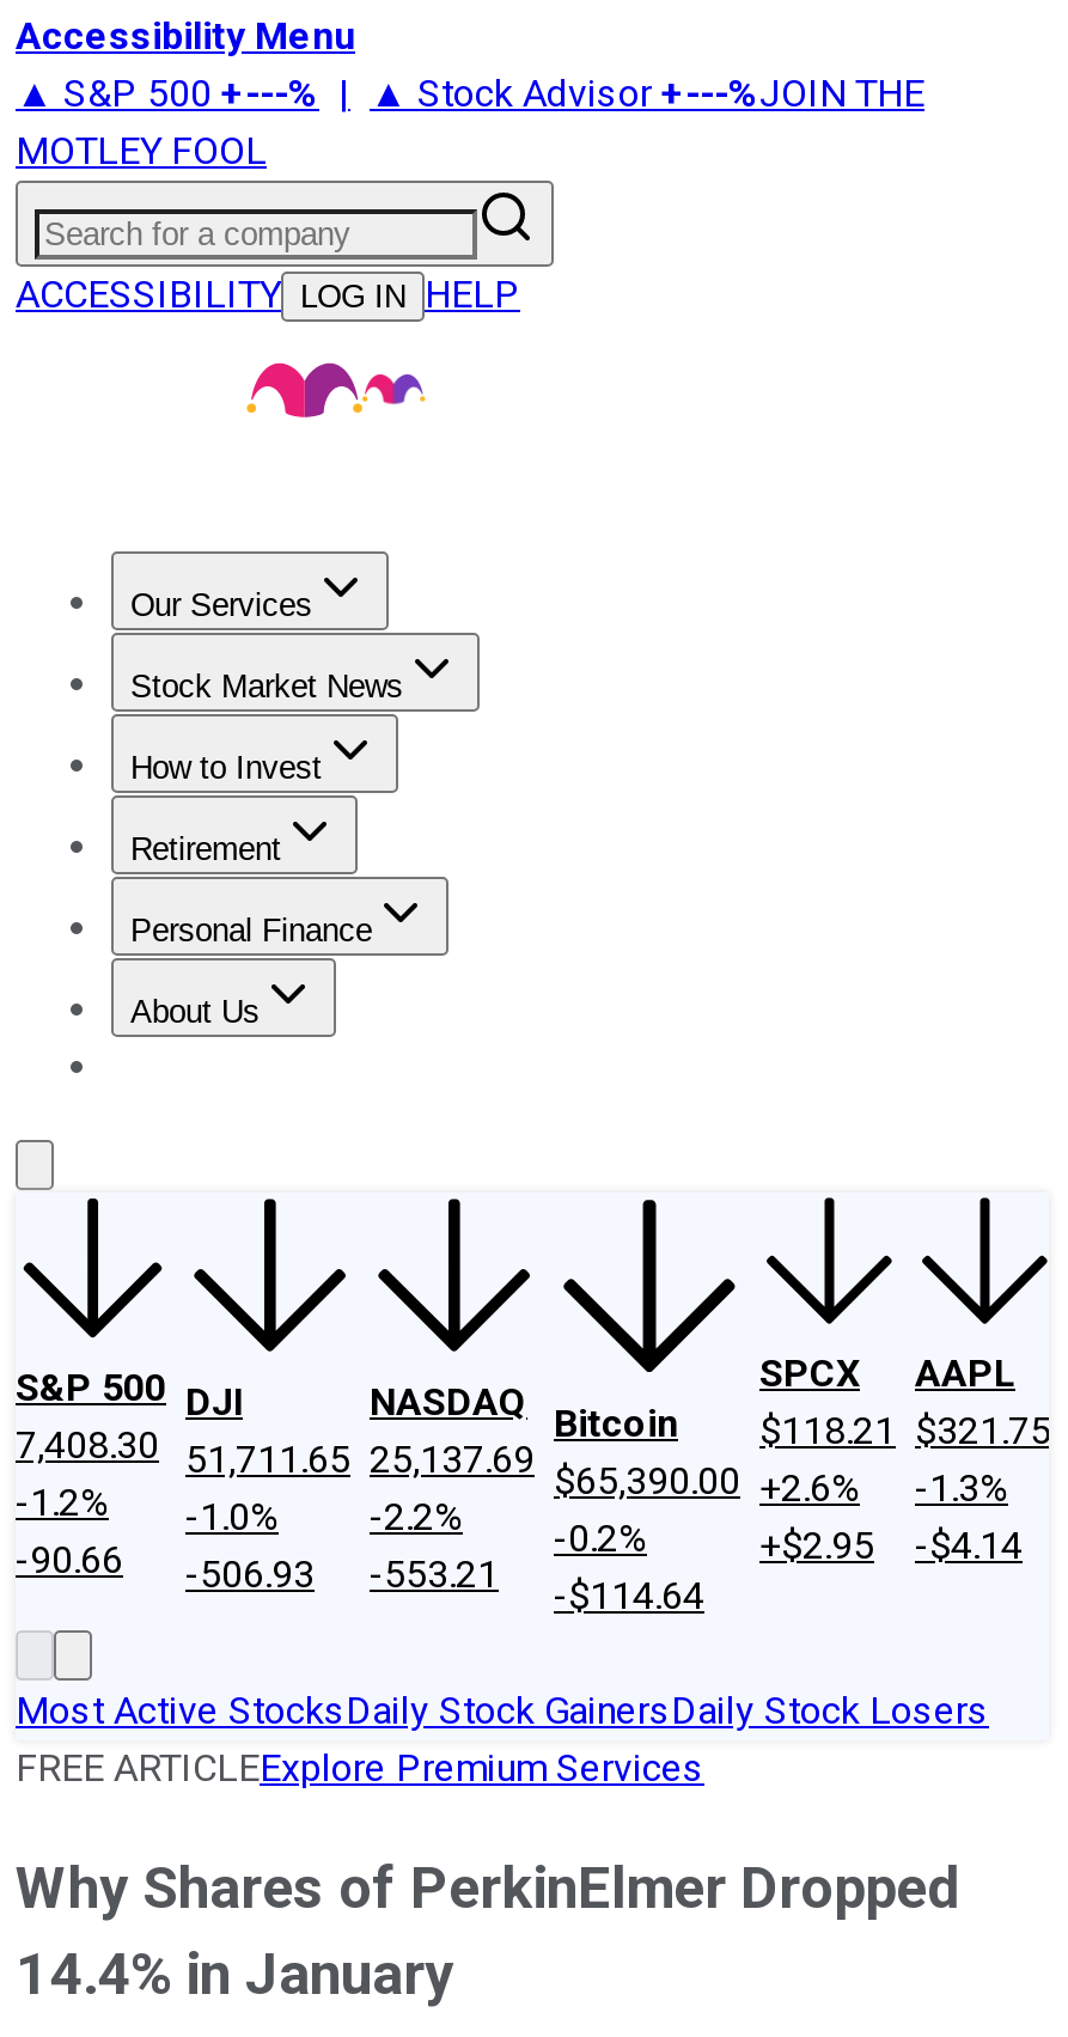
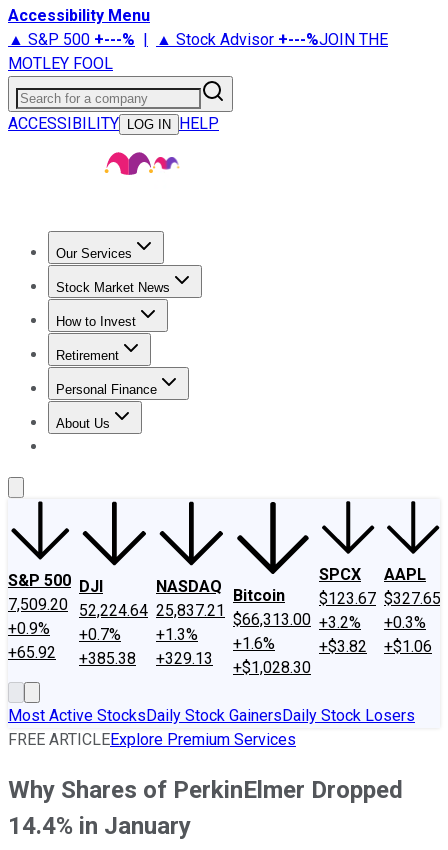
- $118.21
+ $123.67

- $321.75
+ $327.65

- 7,408.30
+ 7,509.20

- 51,711.65
+ 52,224.64

- 25,137.69
+ 25,837.21

- $65,390.00
+ $66,313.00

- +2.6%
+ +3.2%

- -1.3%
+ +0.3%

- -1.2%
+ +0.9%

- -1.0%
+ +0.7%

- -2.2%
+ +1.3%

- -0.2%
+ +1.6%

- +$2.95
+ +$3.82

- -$4.14
+ +$1.06

- -90.66
+ +65.92

- -506.93
+ +385.38

- -553.21
+ +329.13

- -$114.64
+ +$1,028.30
